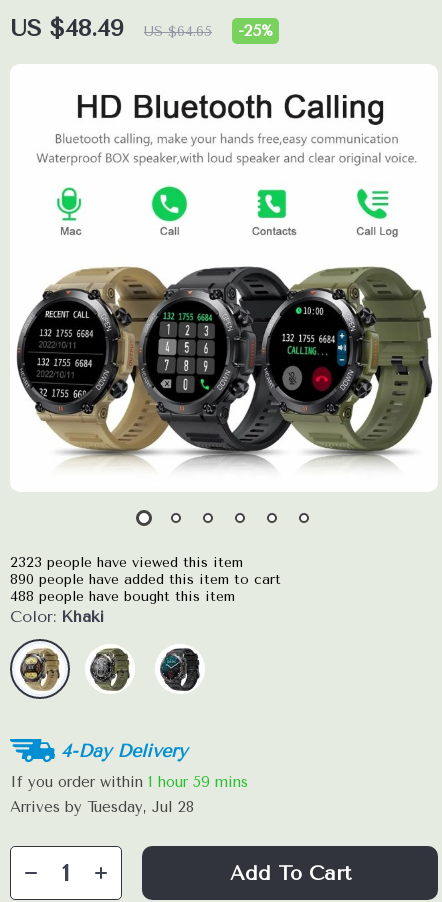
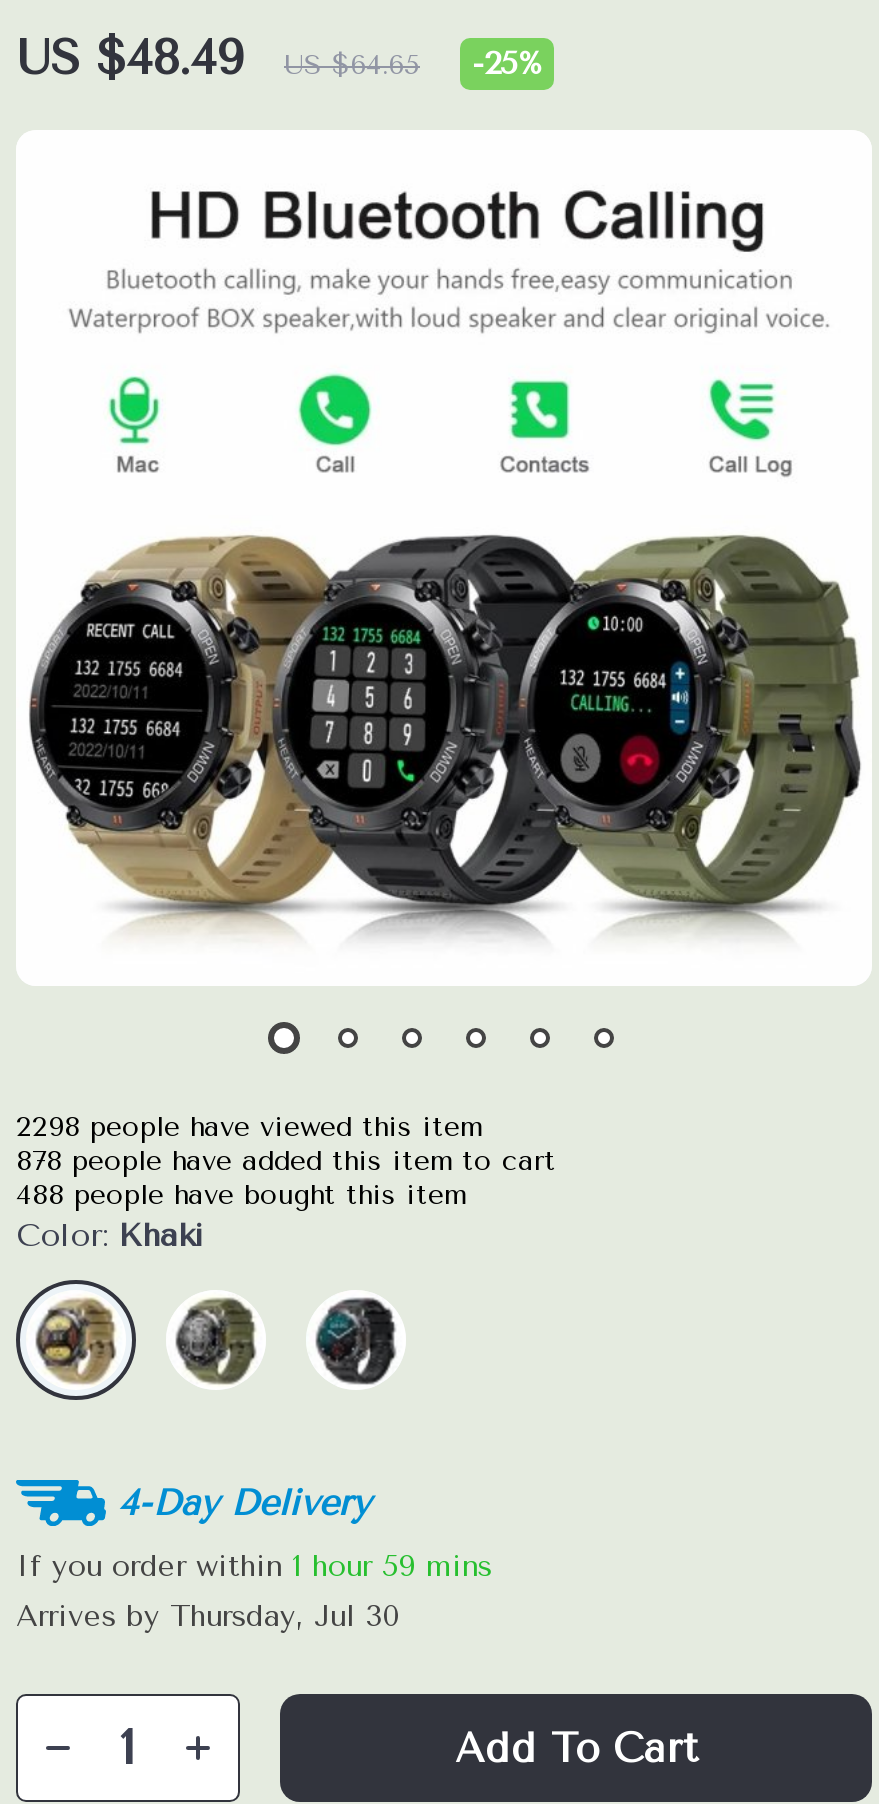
- 2323 people have viewed this item
+ 2298 people have viewed this item

- 890 people have added this item to cart
+ 878 people have added this item to cart

- Arrives by Tuesday, Jul 28
+ Arrives by Thursday, Jul 30
